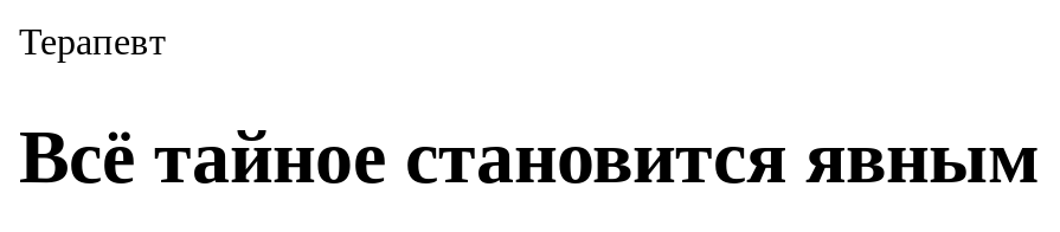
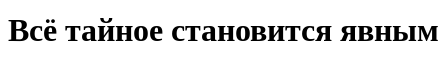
- Терапевт
